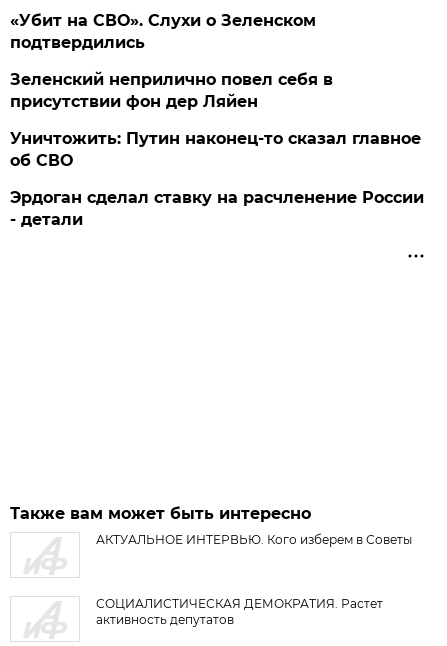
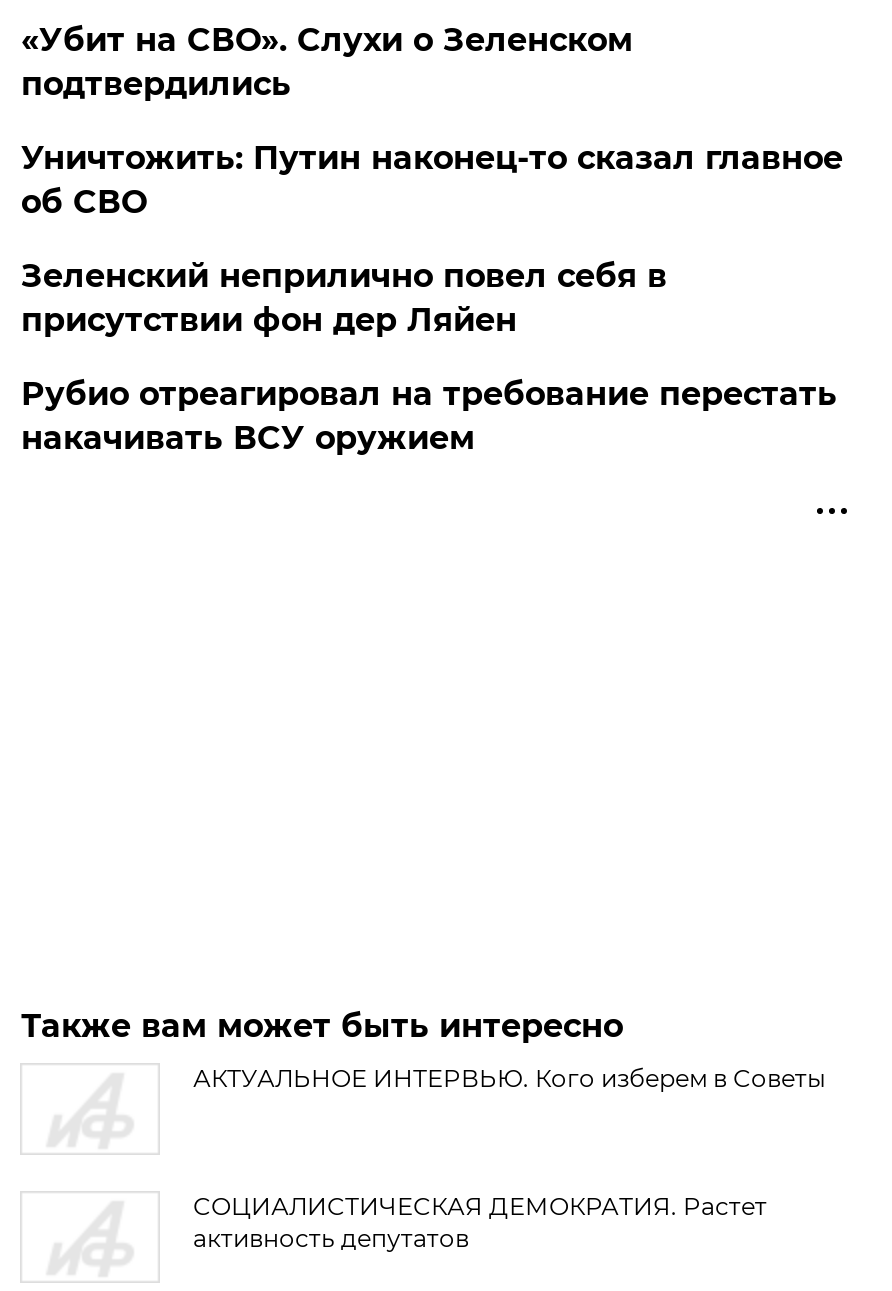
moved down: Зеленский неприлично повел cебя в | присутствии фон дер Ляйен

moved up: Уничтожить: Путин наконец-то сказал главное | об СВО

- Эрдоган сделал ставку на расчленение России
- - детали
+ Рубио отреагировал на требование перестать
+ накачивать ВСУ оружием
